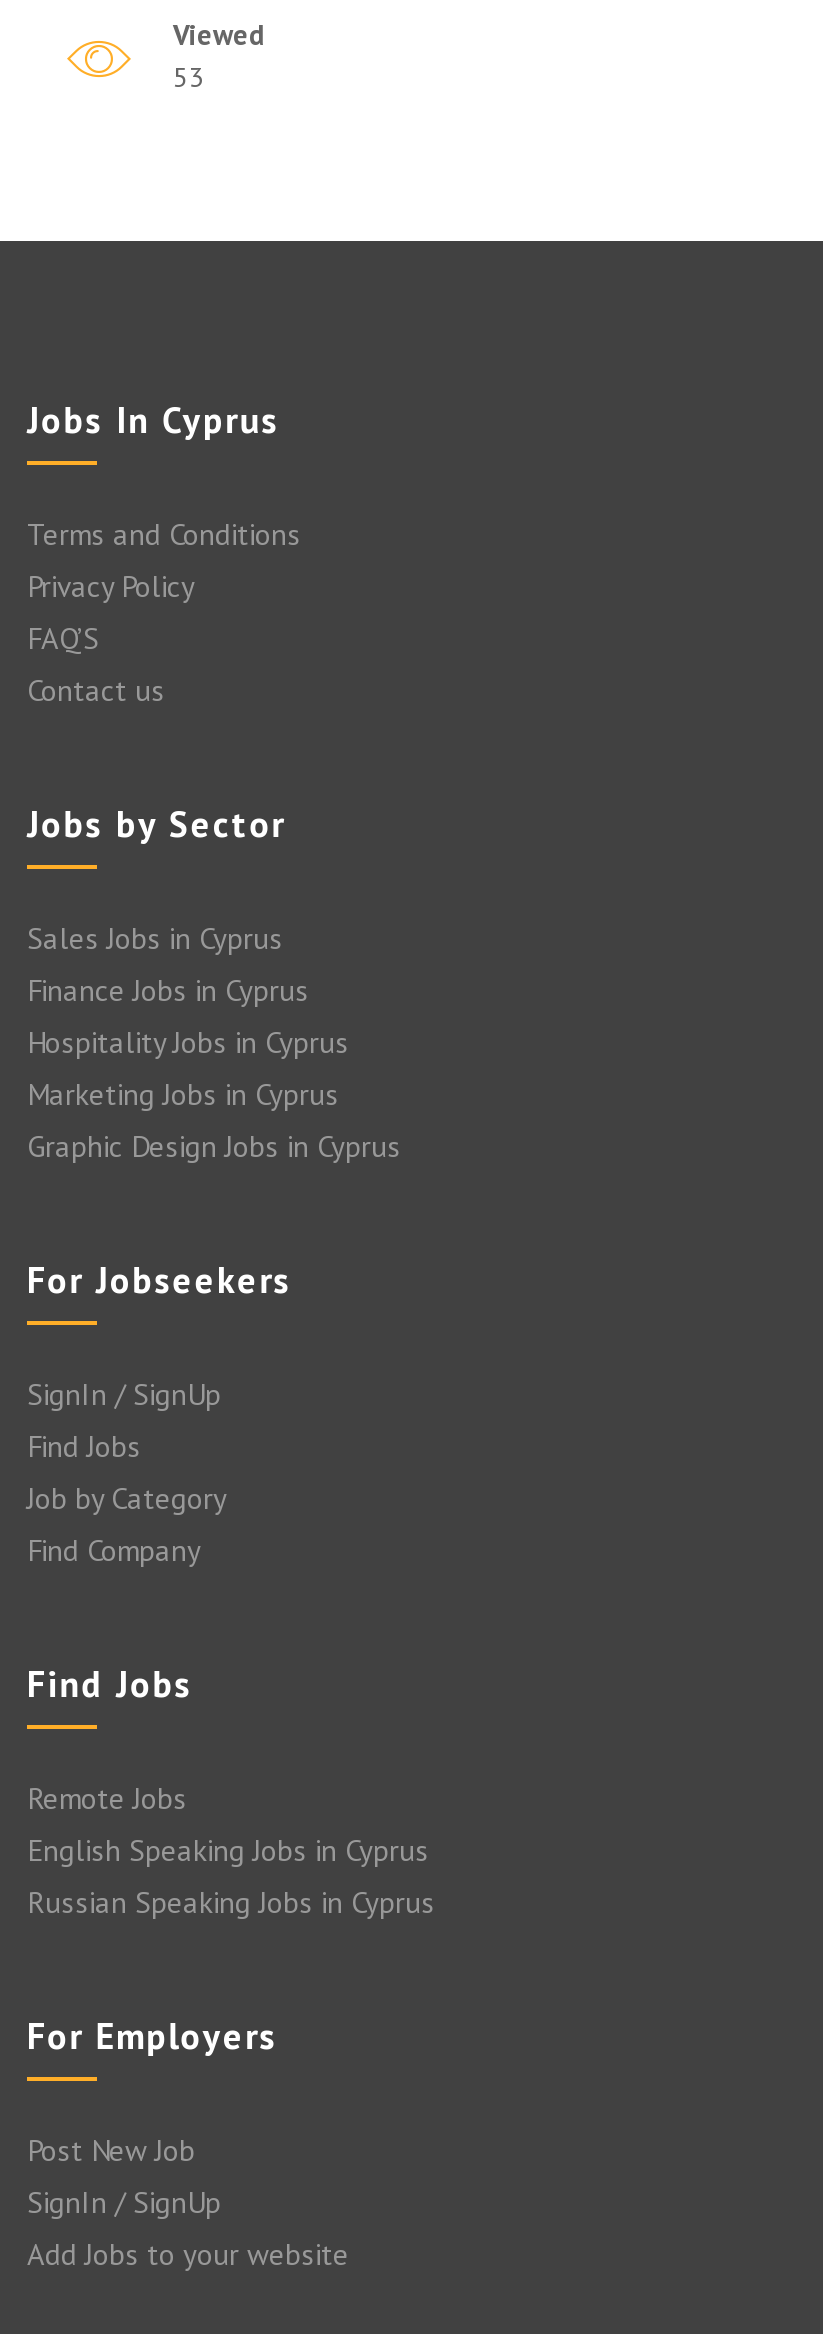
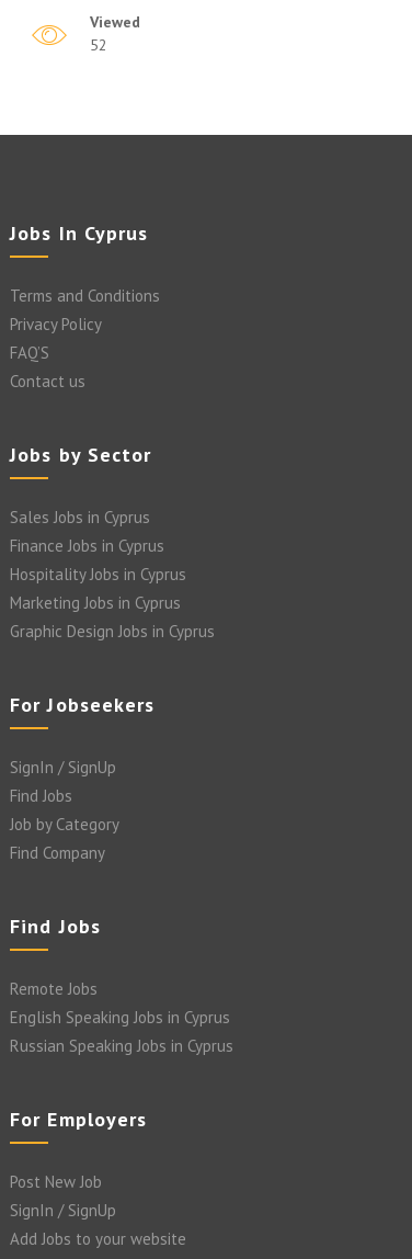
- 53
+ 52
